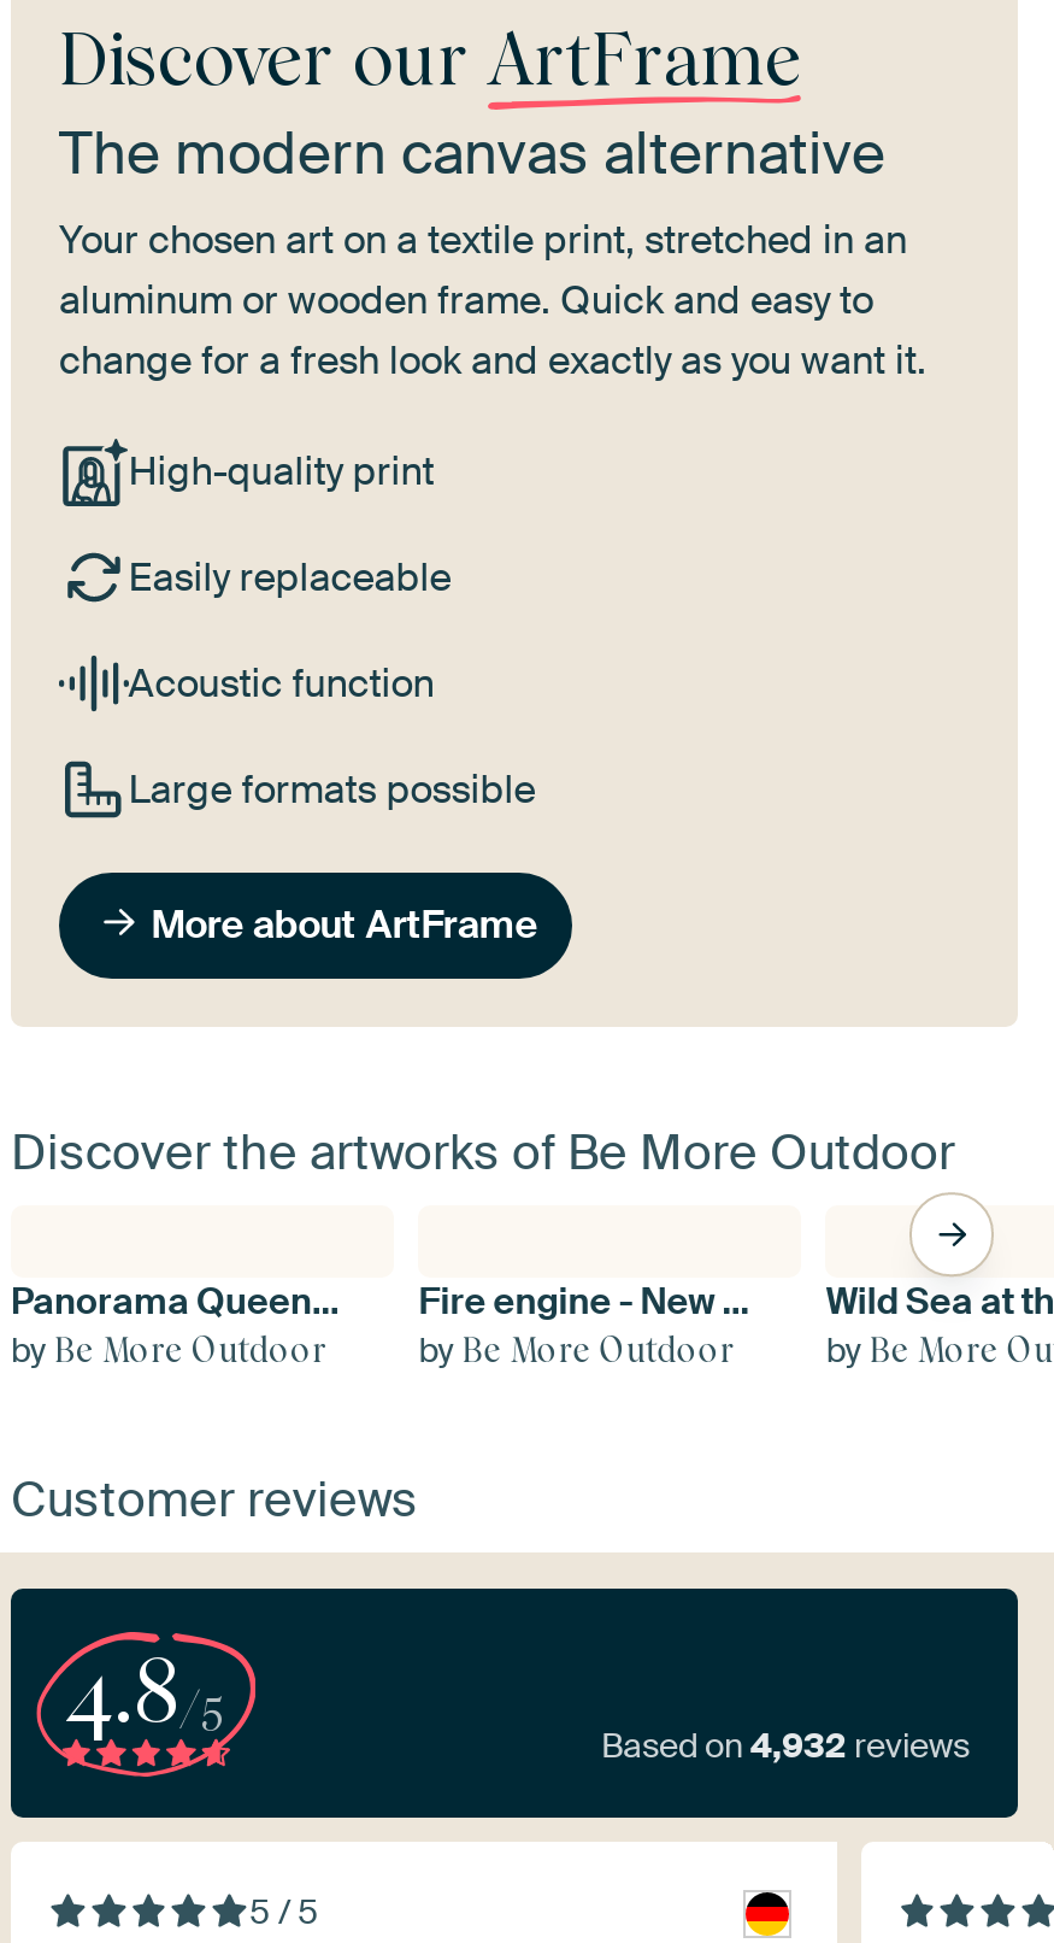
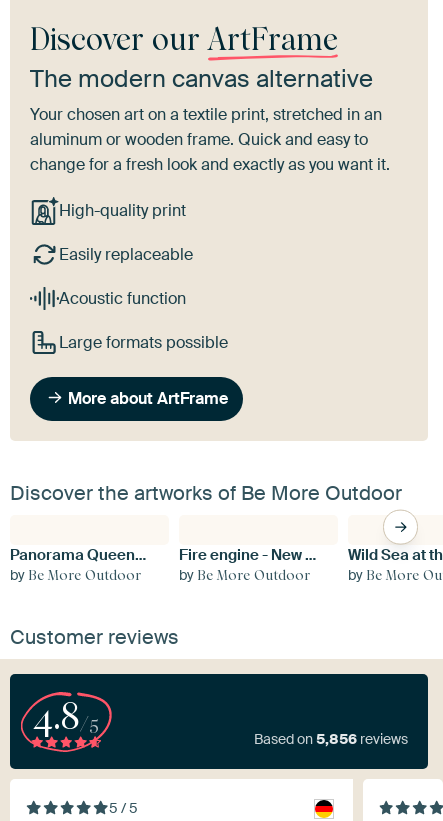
- Based on 4,932 reviews
+ Based on 5,856 reviews
